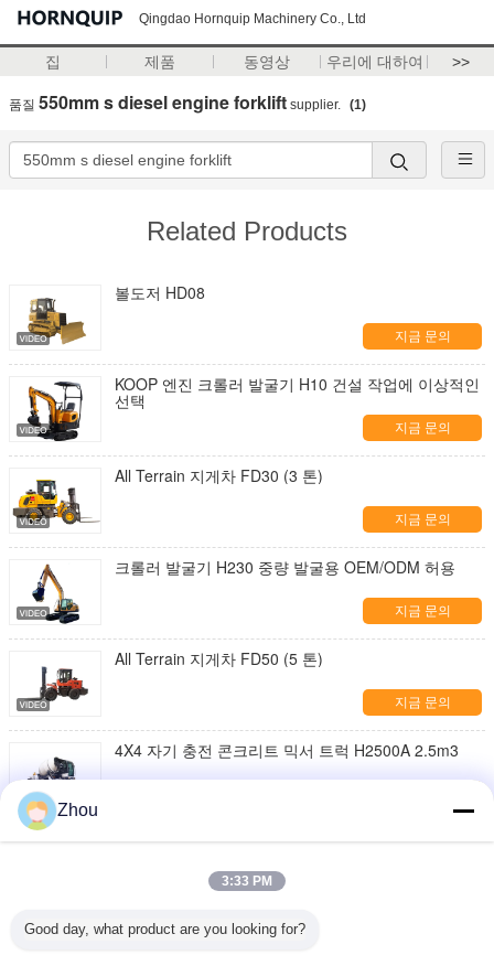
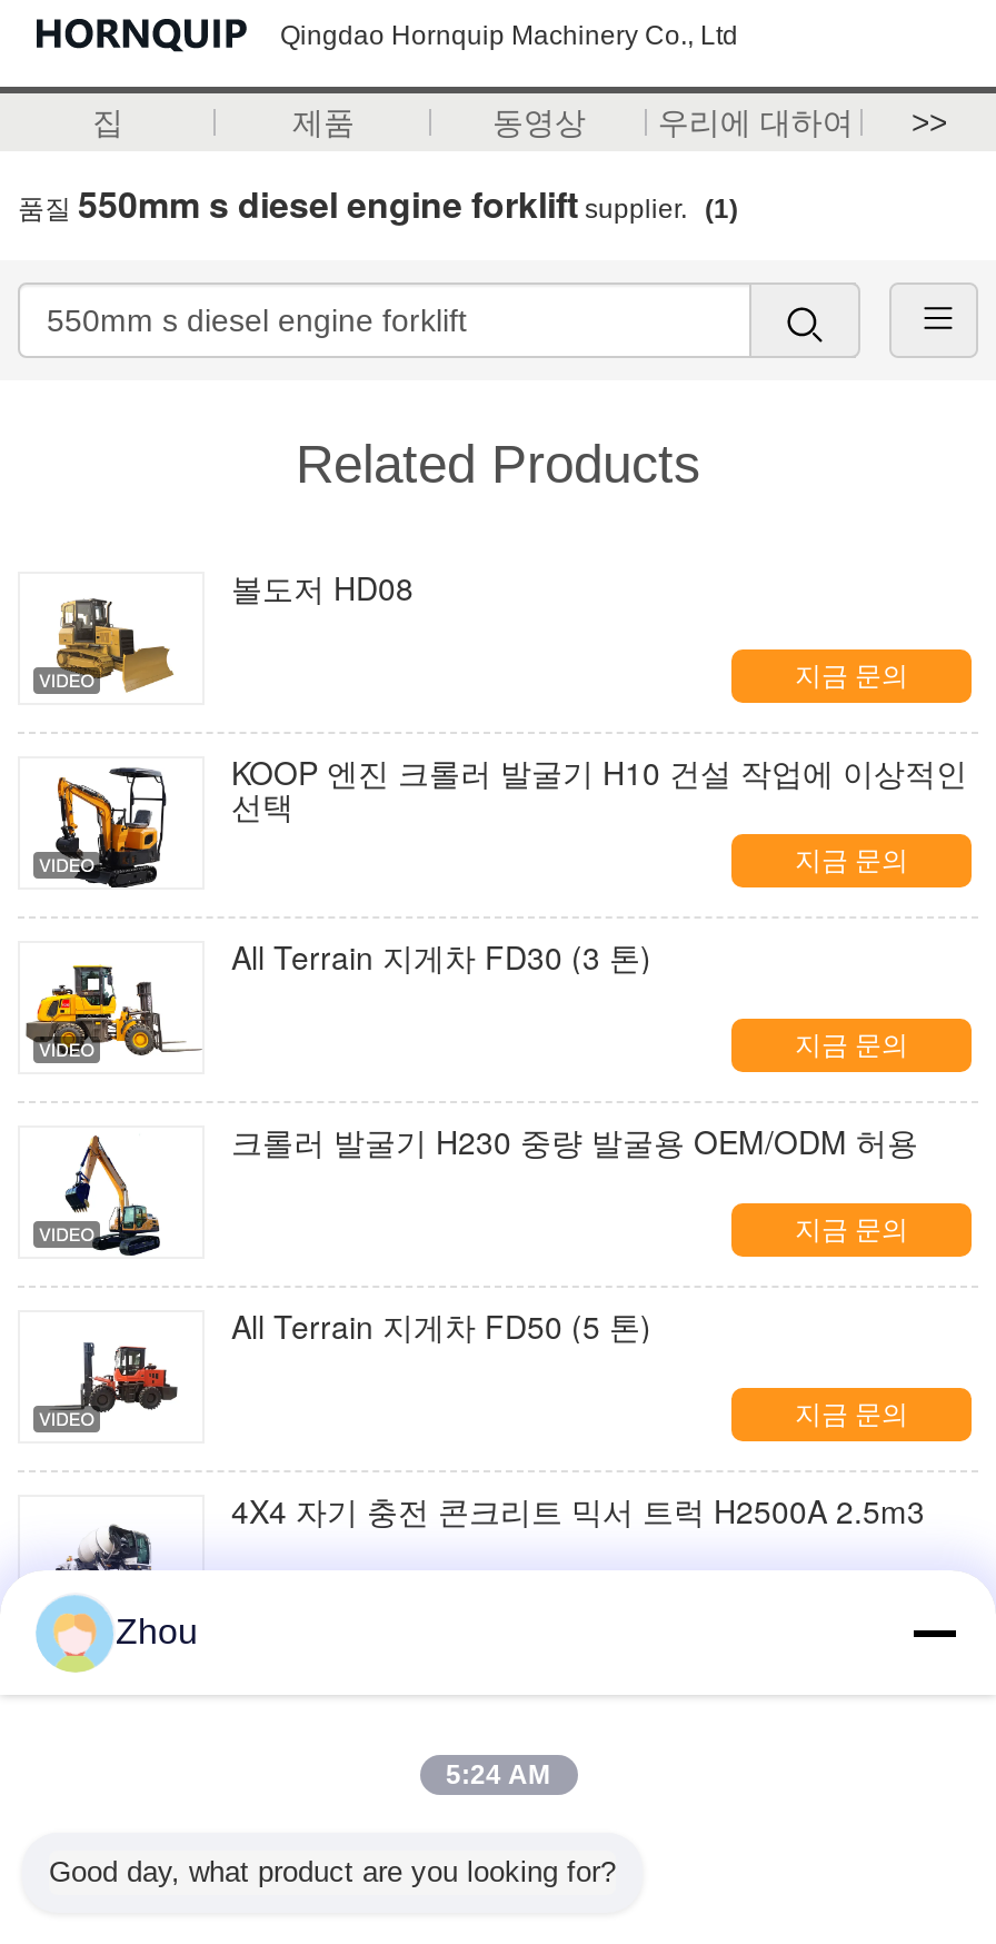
- 3:33 PM
+ 5:24 AM
